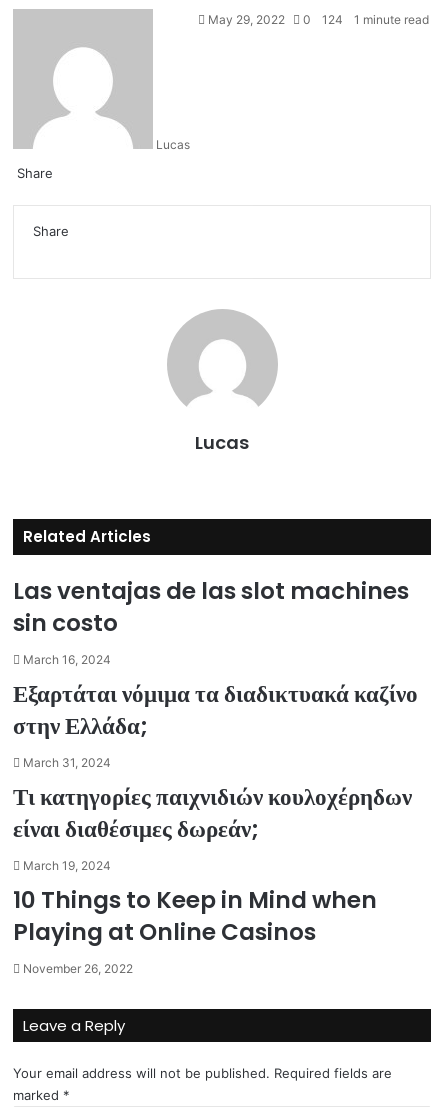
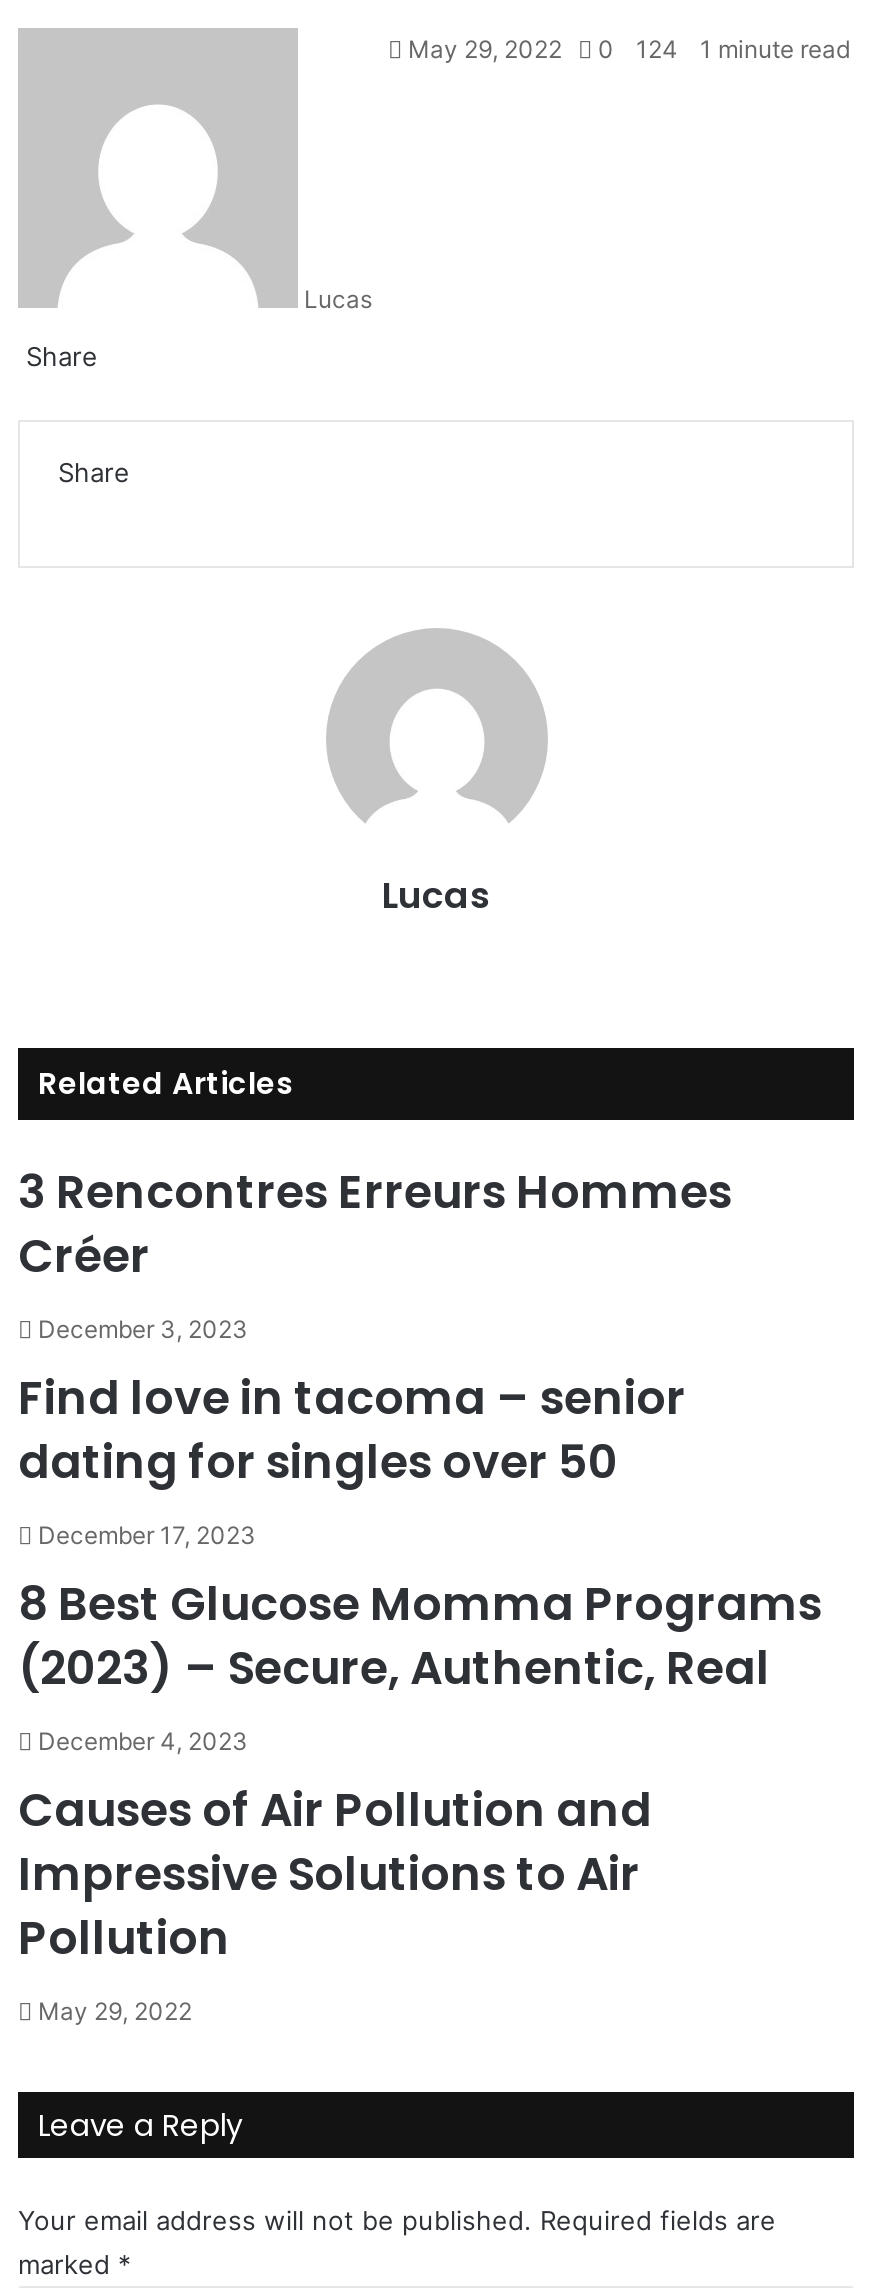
- Las ventajas de las slot machines
- sin costo
- March 16, 2024
- Εξαρτάται νόμιμα τα διαδικτυακά καζίνο
- στην Ελλάδα;
- March 31, 2024
- Τι κατηγορίες παιχνιδιών κουλοχέρηδων
- είναι διαθέσιμες δωρεάν;
- March 19, 2024
- 10 Things to Keep in Mind when
- Playing at Online Casinos
- November 26, 2022
+ 3 Rencontres Erreurs Hommes
+ Créer
+ December 3, 2023
+ Find love in tacoma – senior
+ dating for singles over 50
+ December 17, 2023
+ 8 Best Glucose Momma Programs
+ (2023) – Secure, Authentic, Real
+ December 4, 2023
+ Causes of Air Pollution and
+ Impressive Solutions to Air
+ Pollution
+ May 29, 2022
